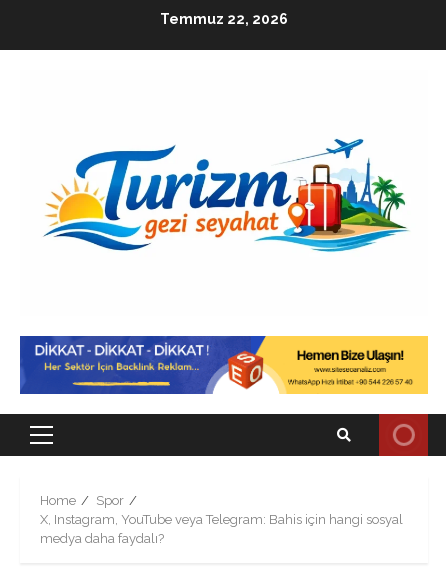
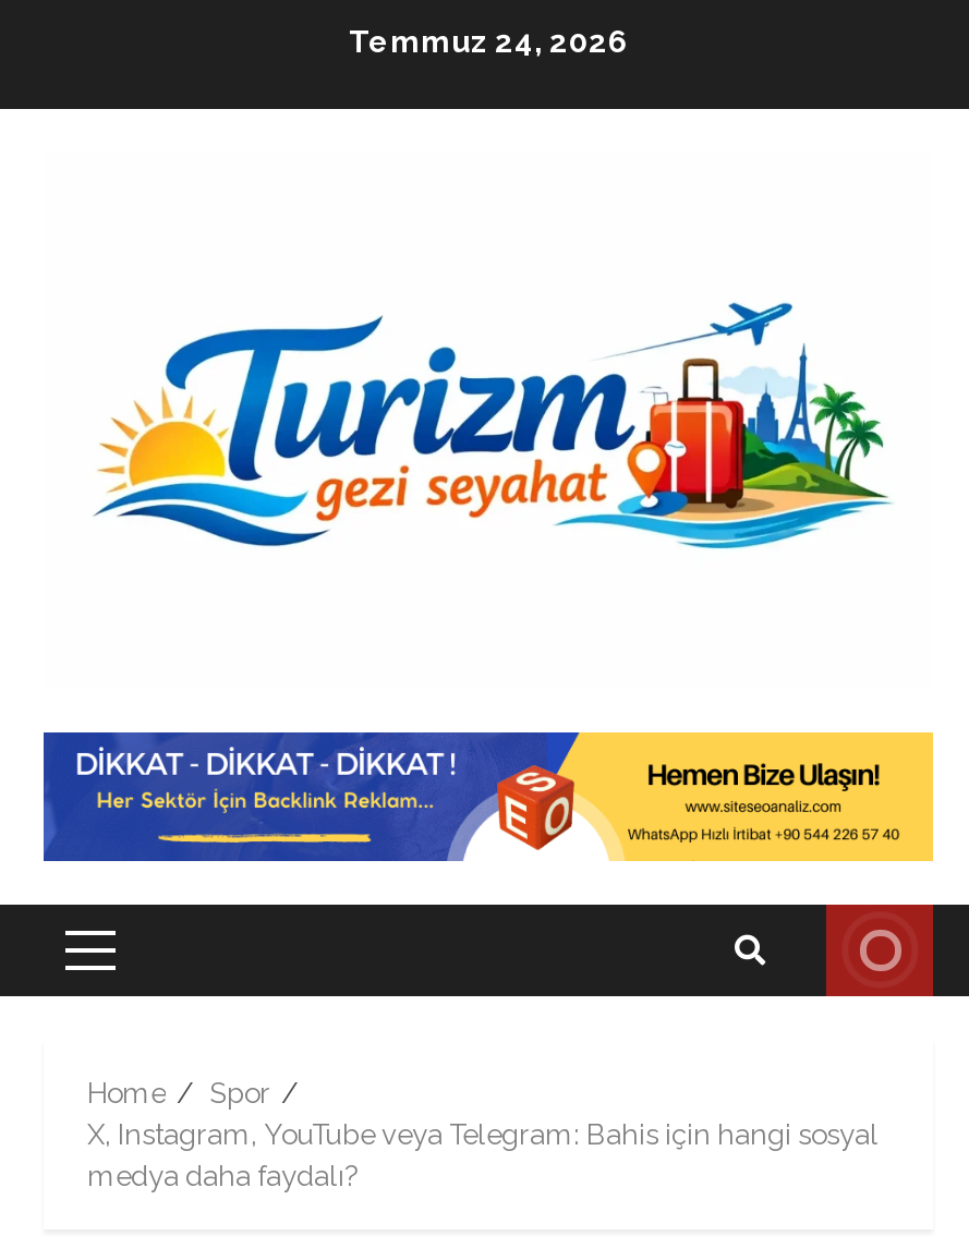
- Temmuz 22, 2026
+ Temmuz 24, 2026
